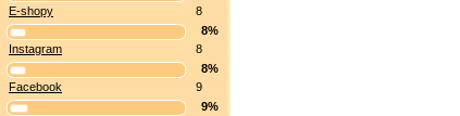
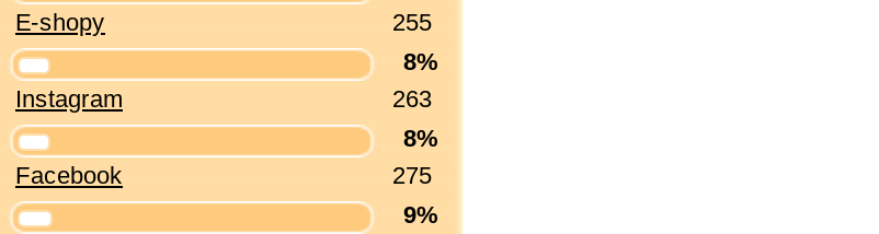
- 8
+ 255

- 8
+ 263

- 9
+ 275
